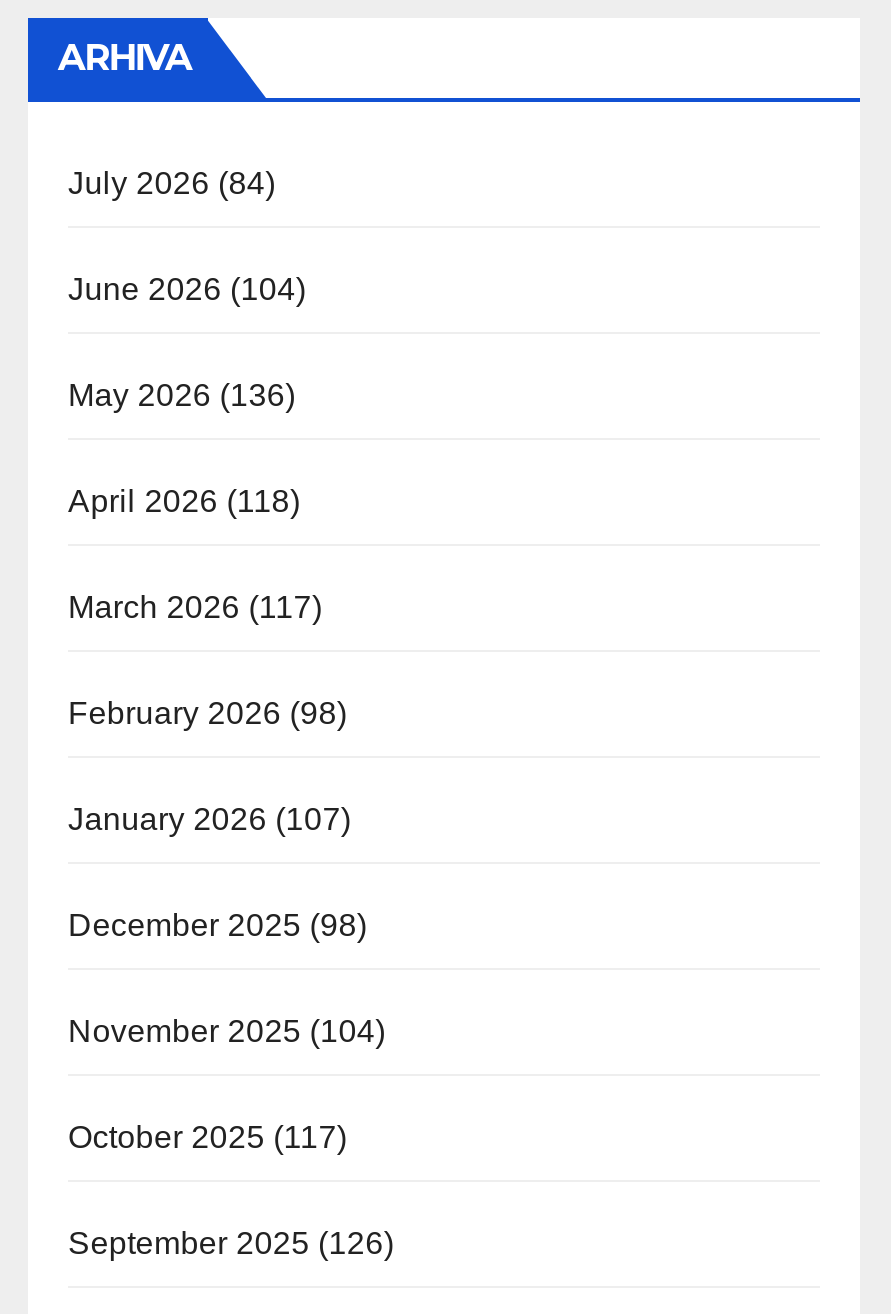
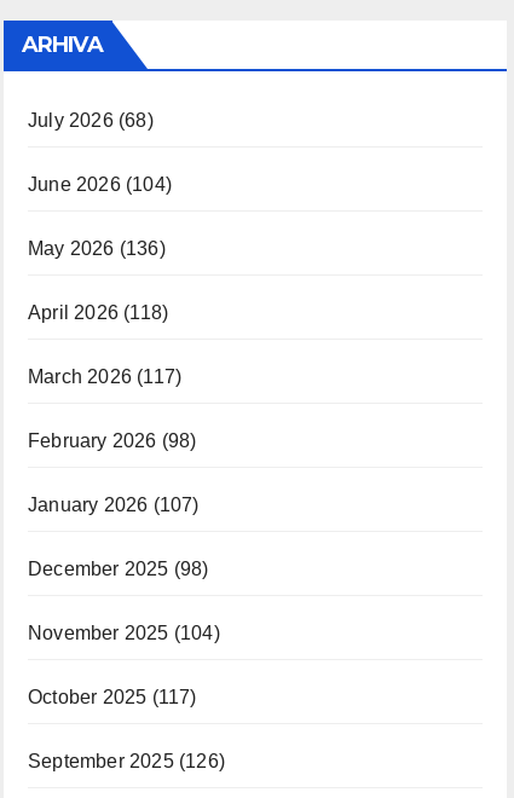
- July 2026 (84)
+ July 2026 (68)
